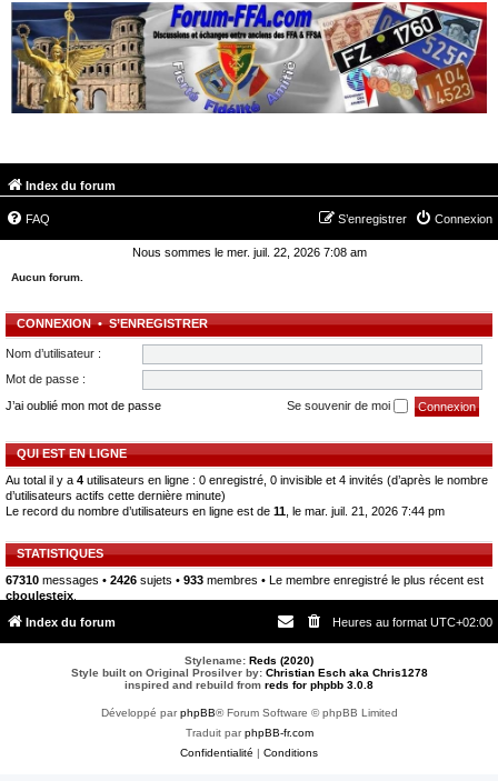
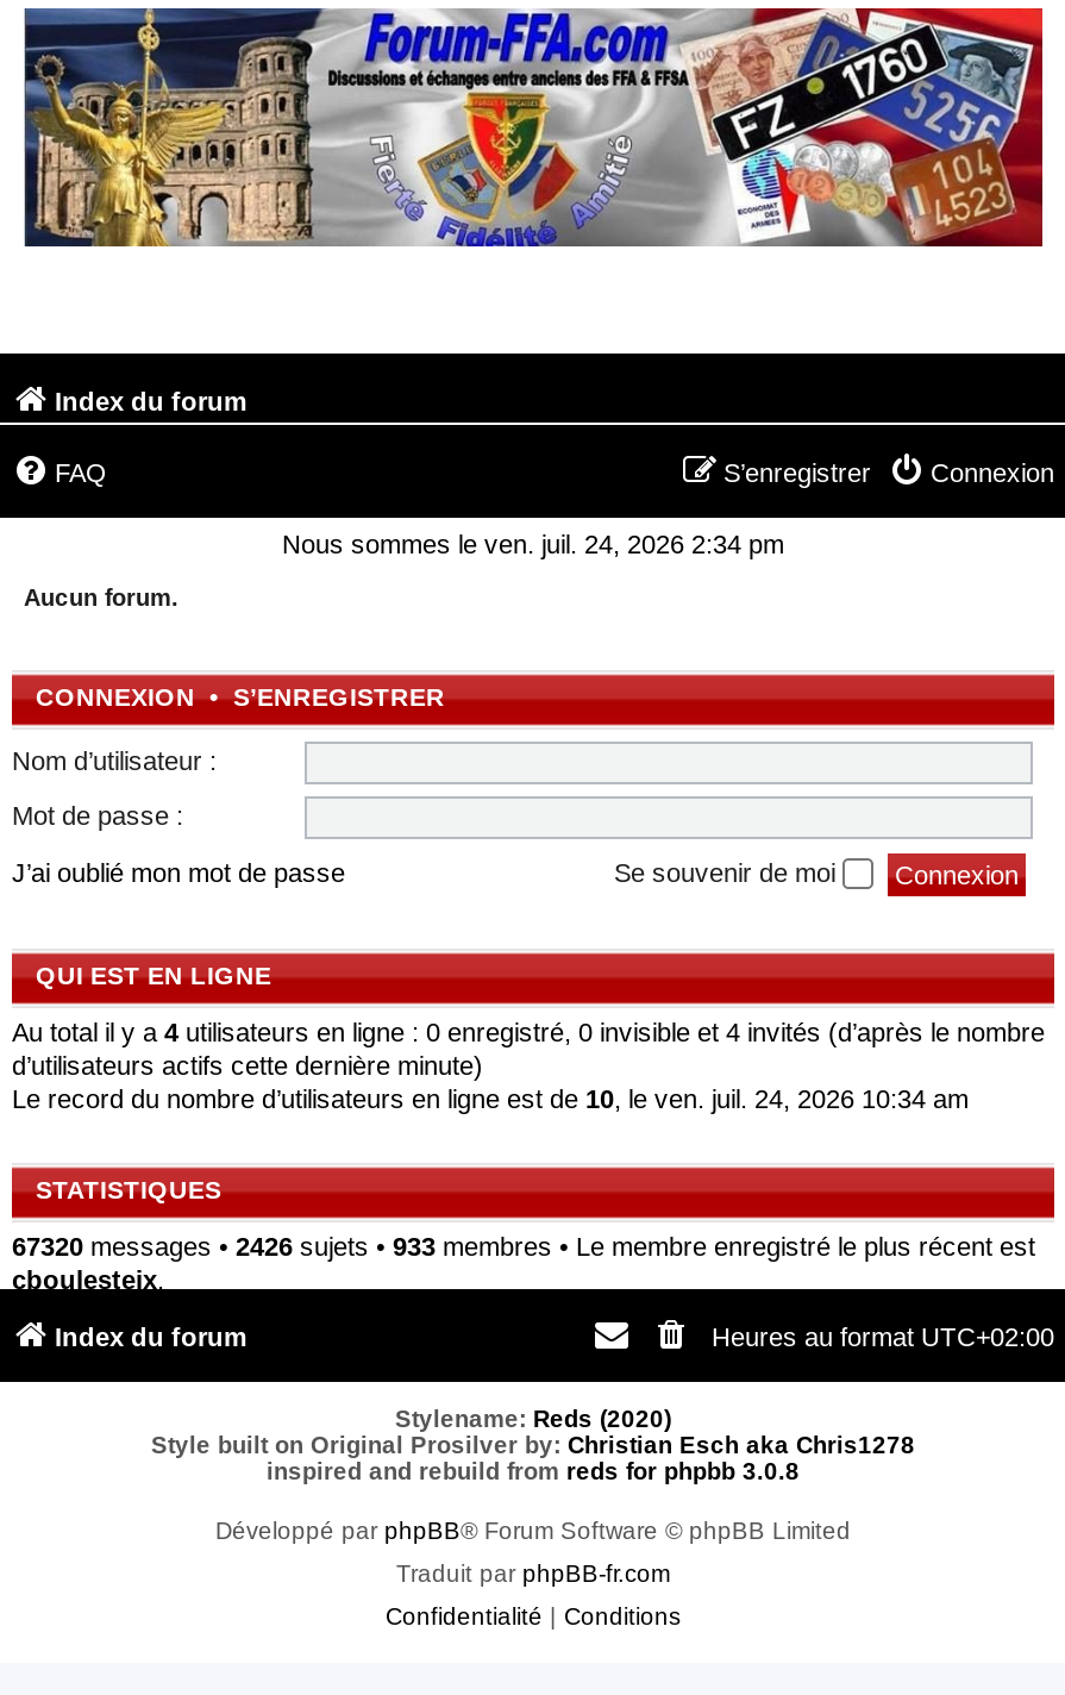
- Nous sommes le mer. juil. 22, 2026 7:08 am
+ Nous sommes le ven. juil. 24, 2026 2:34 pm

- Le record du nombre d’utilisateurs en ligne est de 11, le mar. juil. 21, 2026 7:44 pm
+ Le record du nombre d’utilisateurs en ligne est de 10, le ven. juil. 24, 2026 10:34 am

- 67310 messages • 2426 sujets • 933 membres • Le membre enregistré le plus récent est
+ 67320 messages • 2426 sujets • 933 membres • Le membre enregistré le plus récent est
